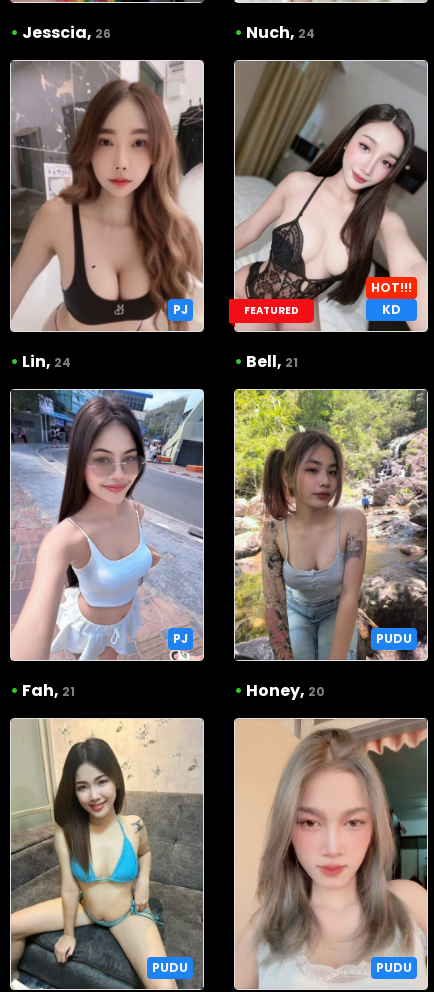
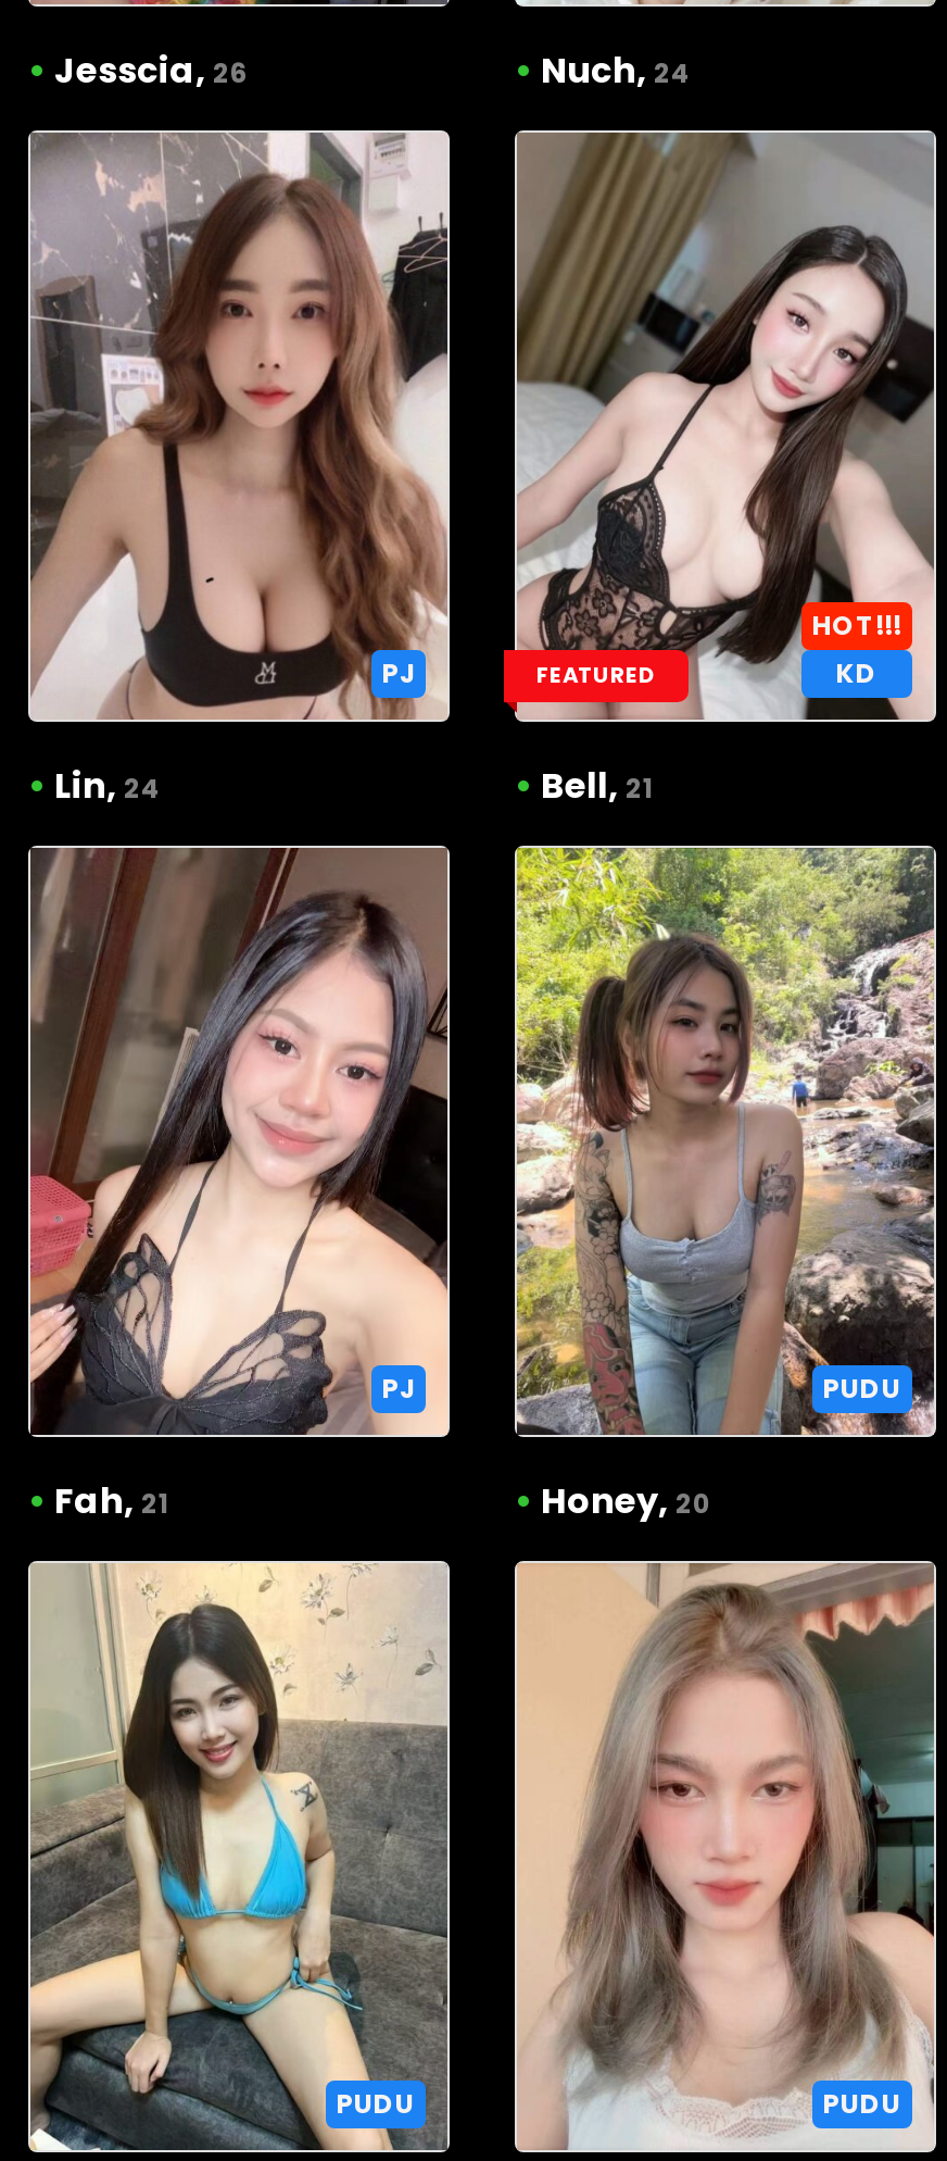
- [image]
+ [image]
